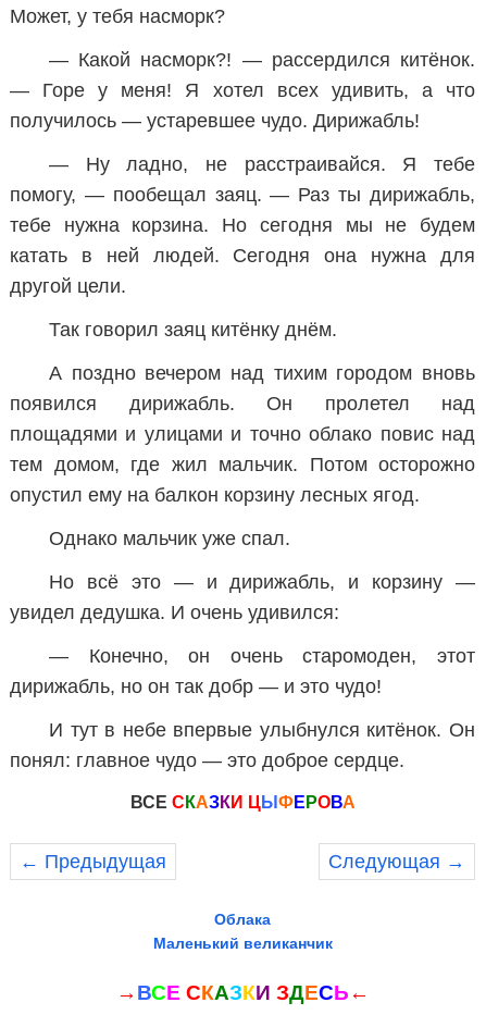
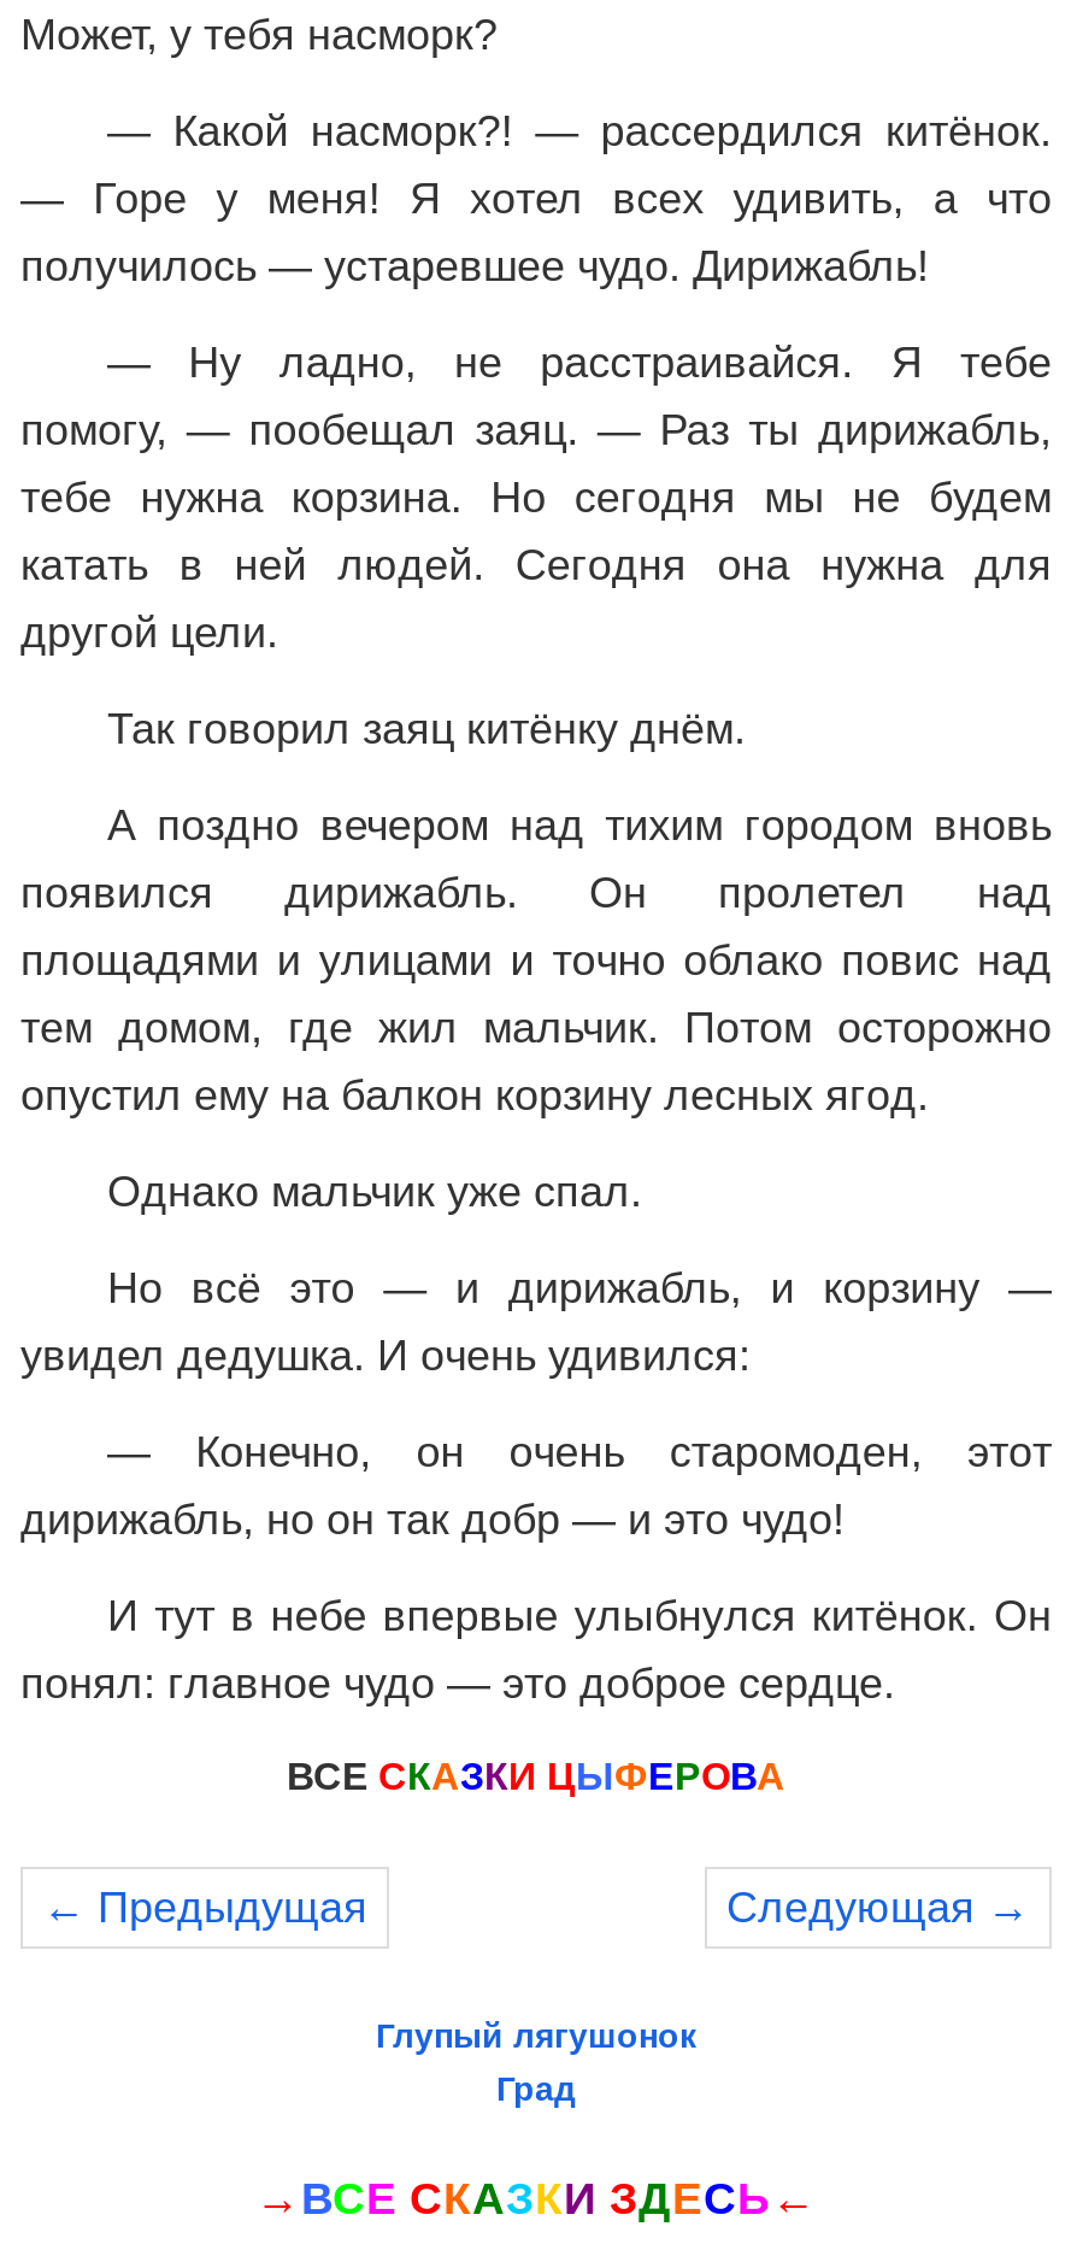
- Облака
- Маленький великанчик
+ Глупый лягушонок
+ Град
